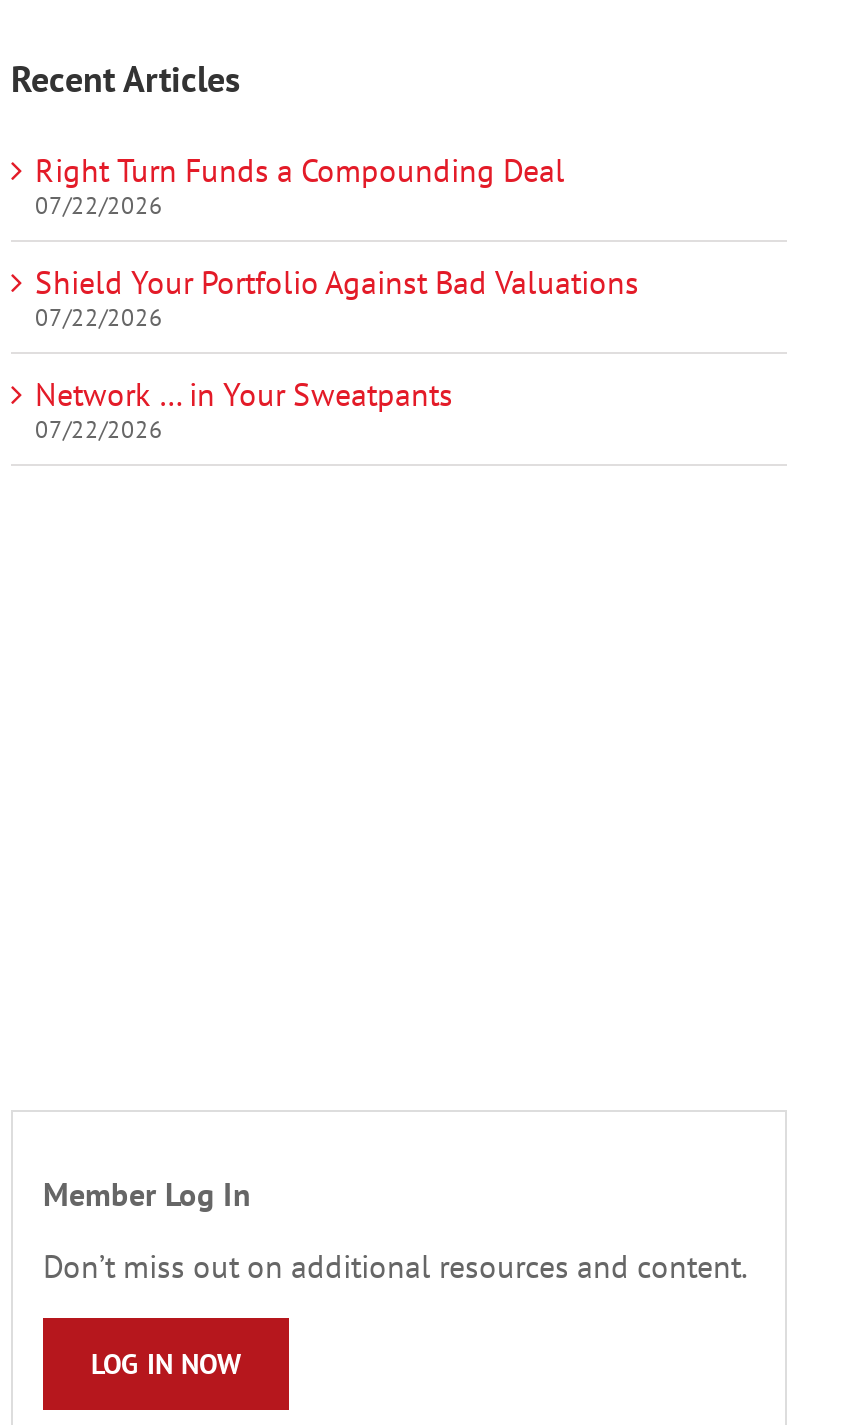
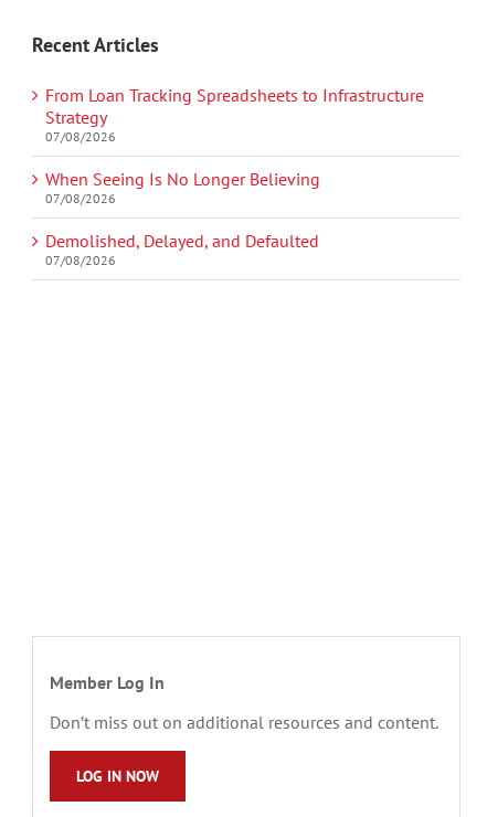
- Right Turn Funds a Compounding Deal
- 07/22/2026
+ From Loan Tracking Spreadsheets to Infrastructure
+ Strategy
+ 07/08/2026

- Shield Your Portfolio Against Bad Valuations
- 07/22/2026
+ When Seeing Is No Longer Believing
+ 07/08/2026

- Network … in Your Sweatpants
- 07/22/2026
+ Demolished, Delayed, and Defaulted
+ 07/08/2026
